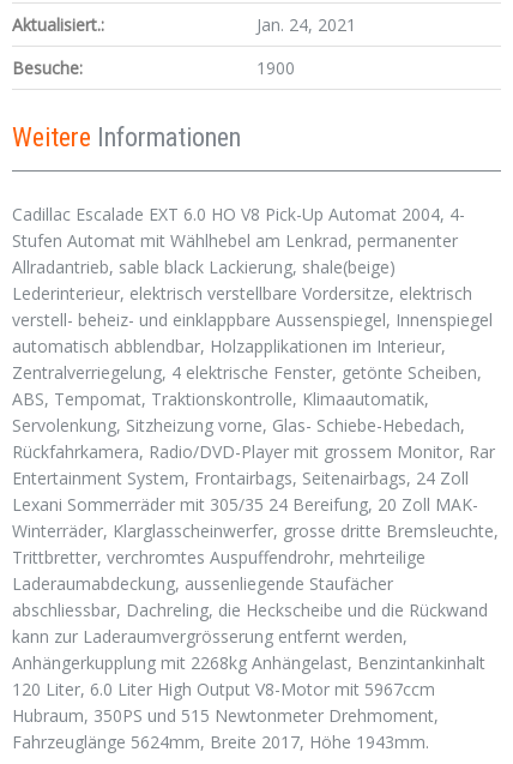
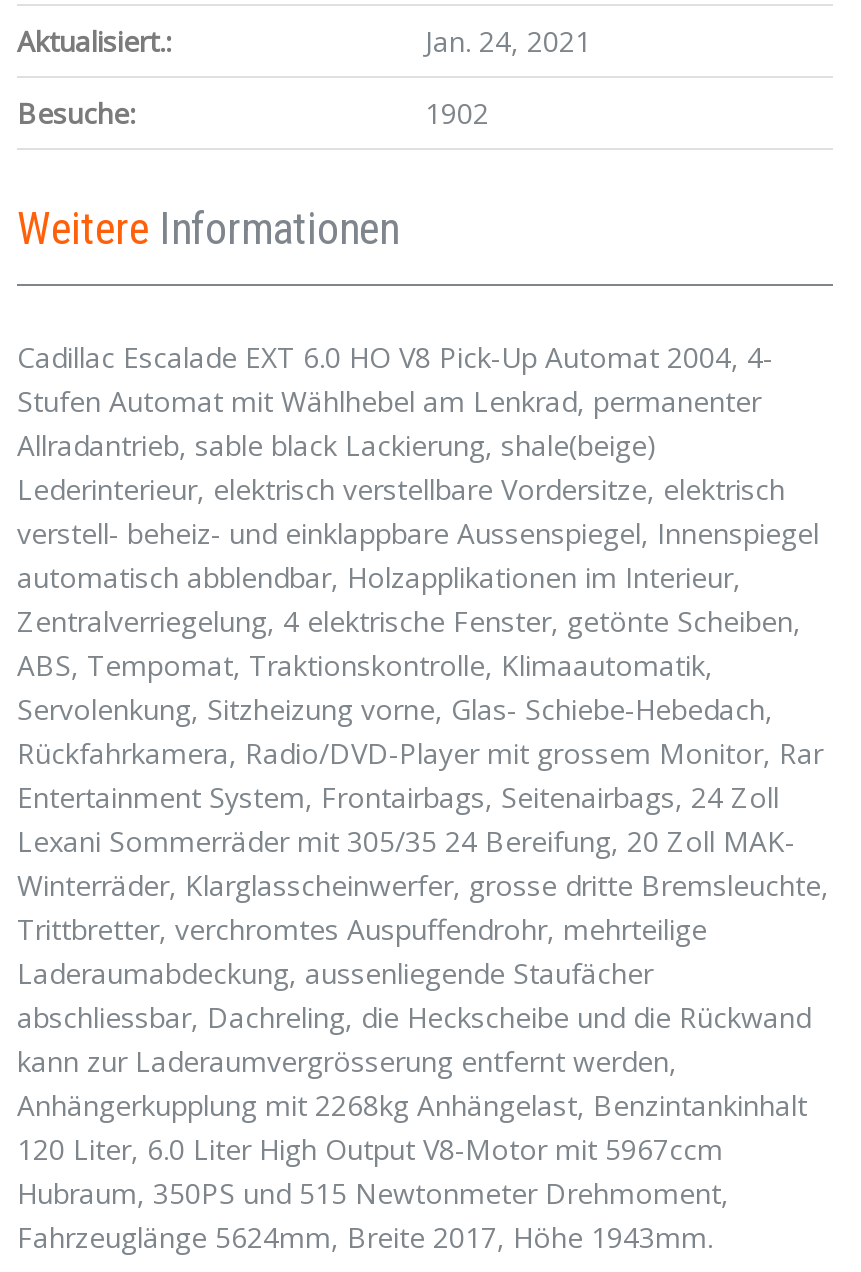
- 1900
+ 1902
